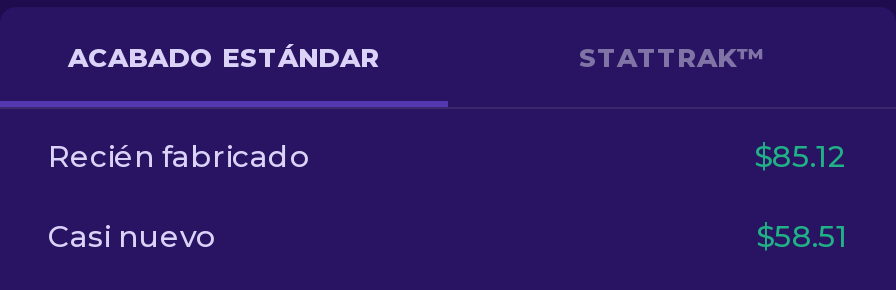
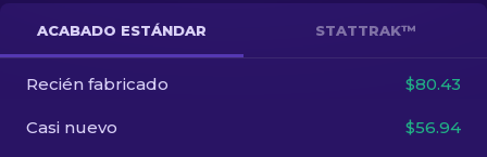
- $85.12
+ $80.43

- $58.51
+ $56.94
